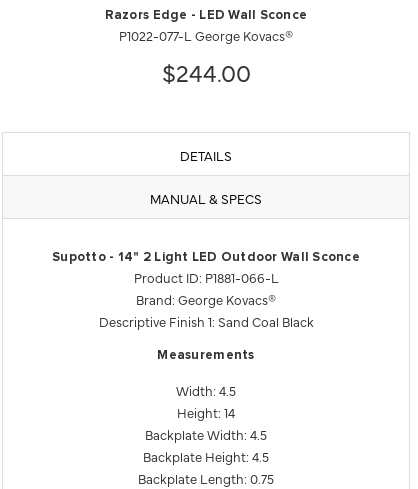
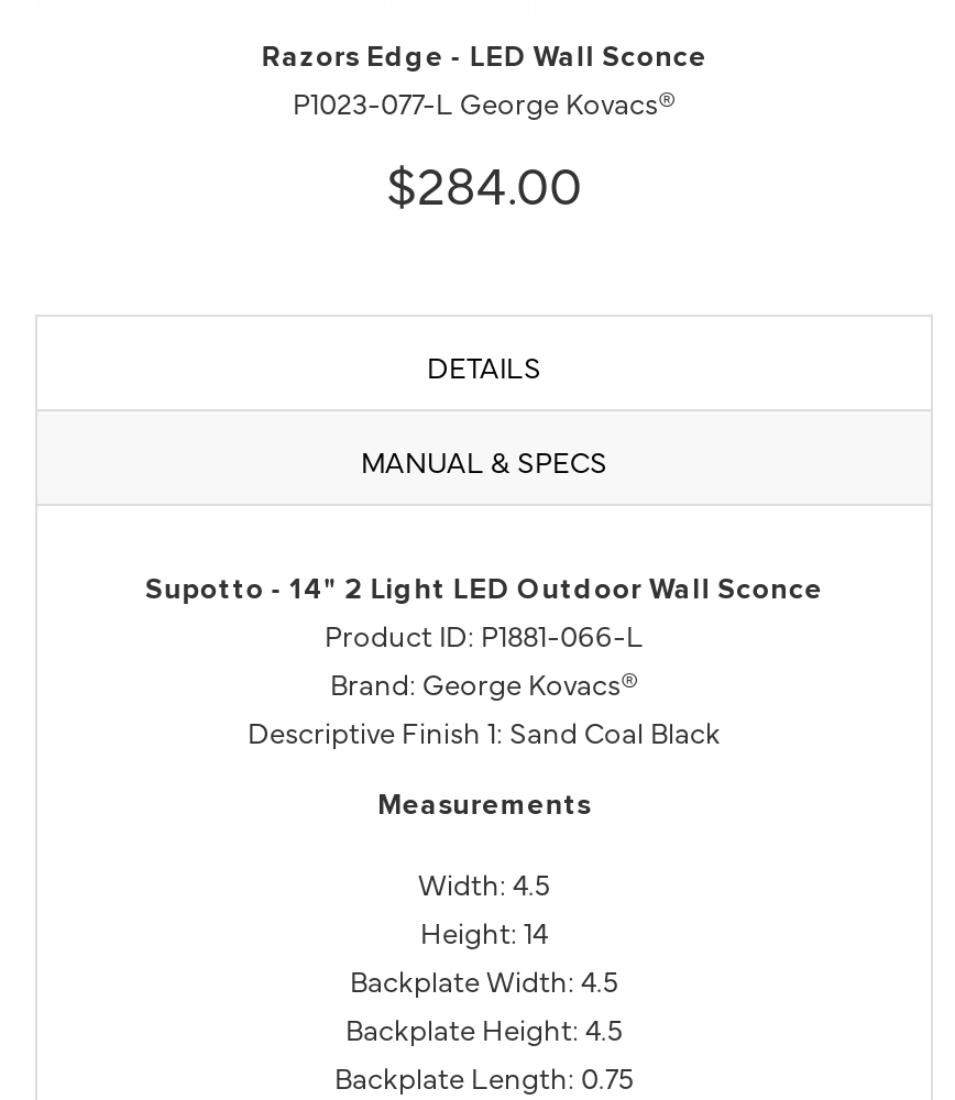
- P1022-077-L George Kovacs®
+ P1023-077-L George Kovacs®

- $244.00
+ $284.00
